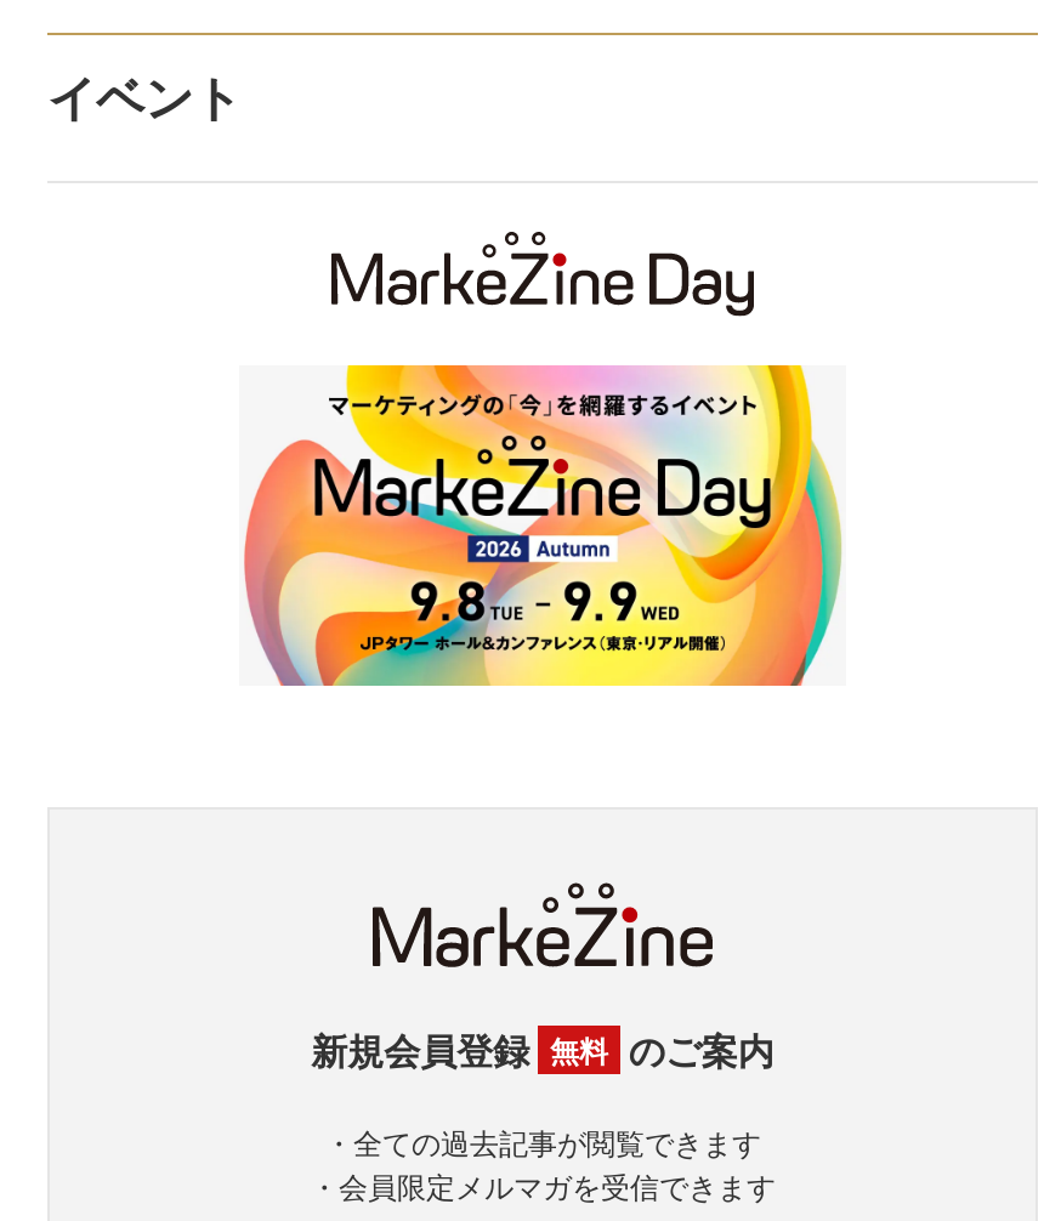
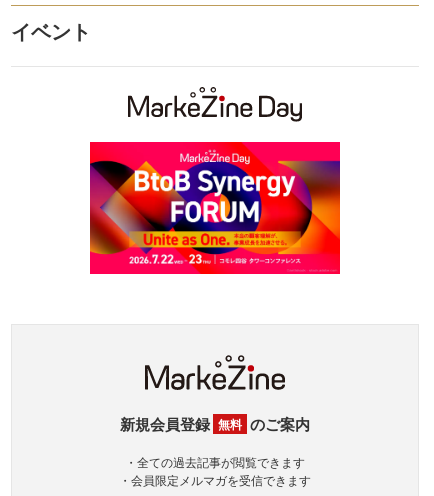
- [image]
+ [image]
